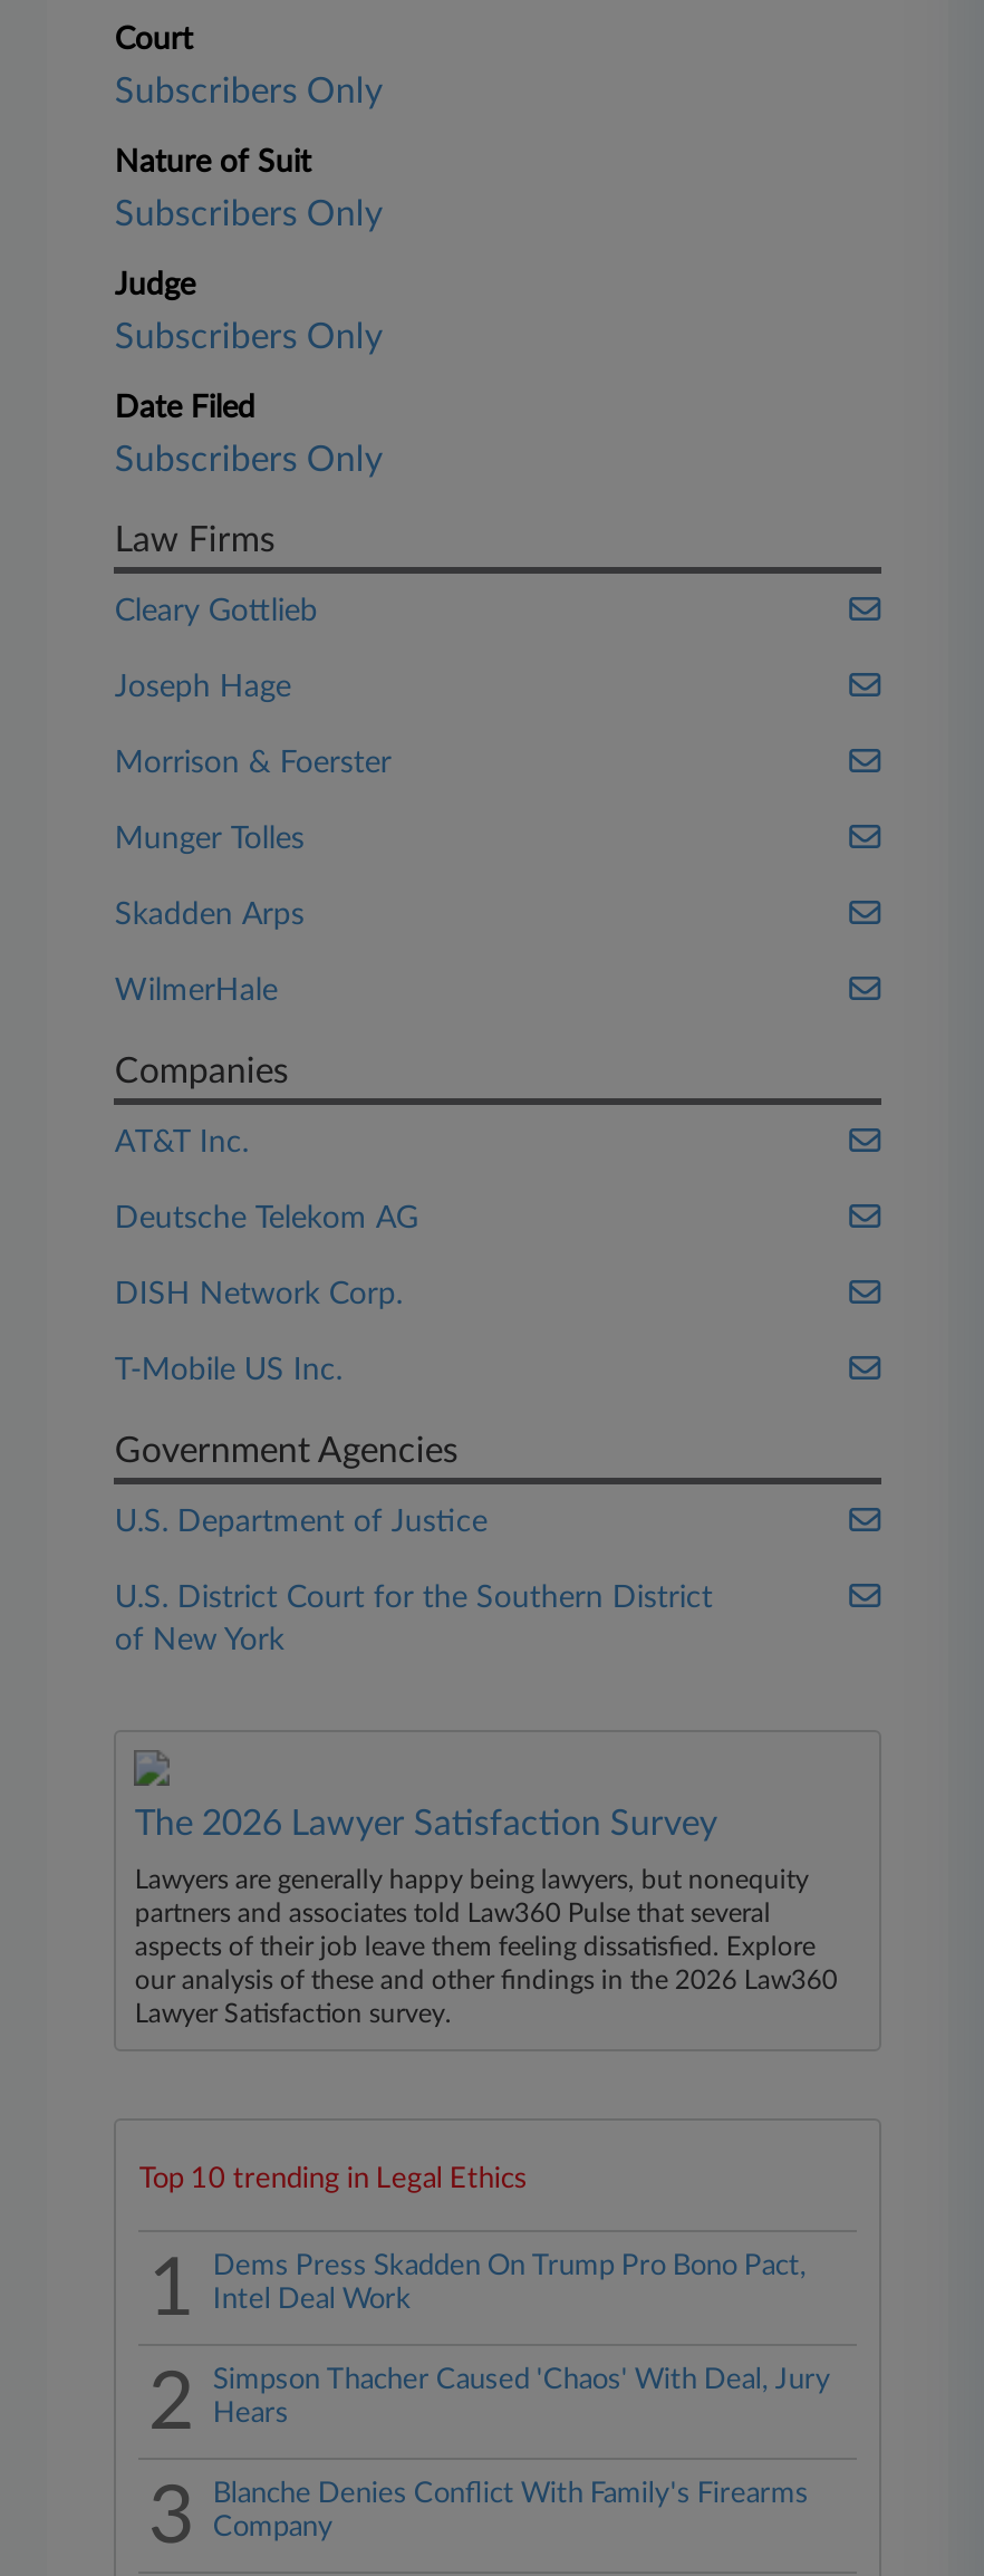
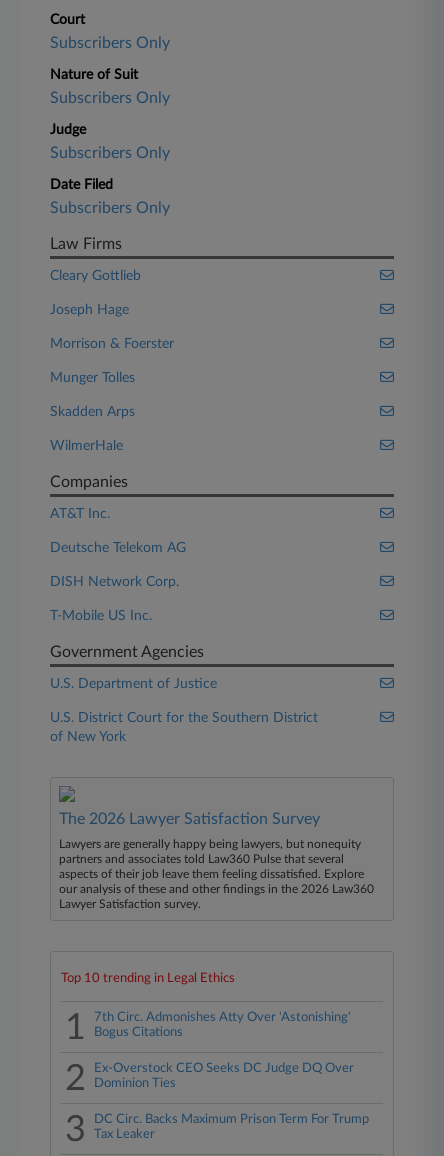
- Dems Press Skadden On Trump Pro Bono Pact,
- Intel Deal Work
+ 7th Circ. Admonishes Atty Over 'Astonishing'
+ Bogus Citations

- Simpson Thacher Caused 'Chaos' With Deal, Jury
- Hears
+ Ex-Overstock CEO Seeks DC Judge DQ Over
+ Dominion Ties

- Blanche Denies Conflict With Family's Firearms
- Company
+ DC Circ. Backs Maximum Prison Term For Trump
+ Tax Leaker
